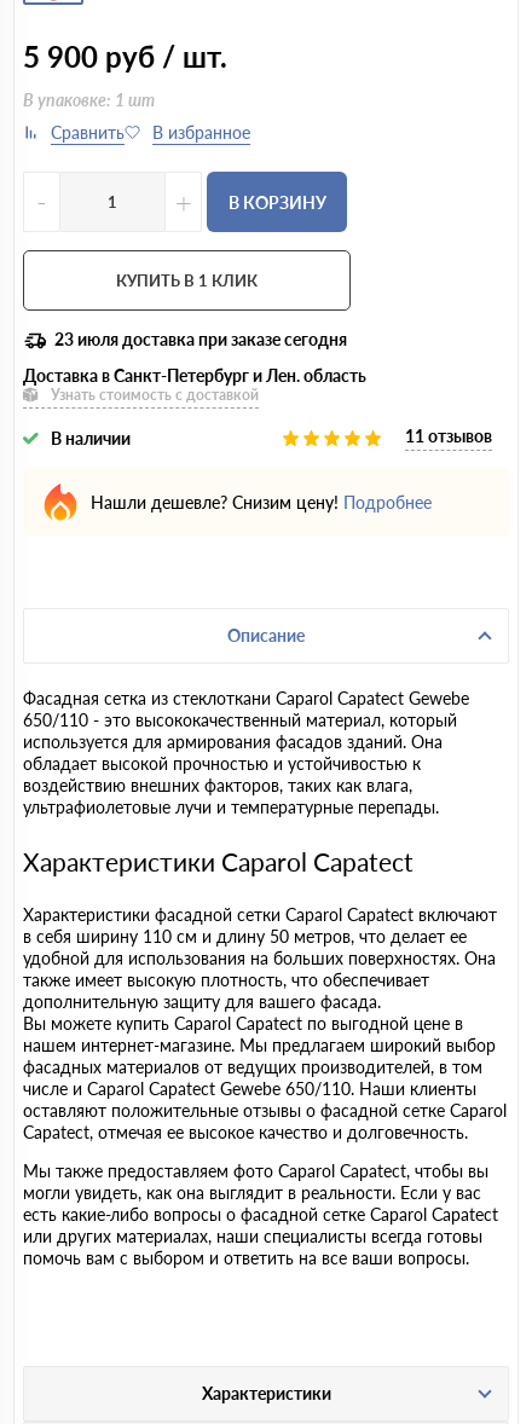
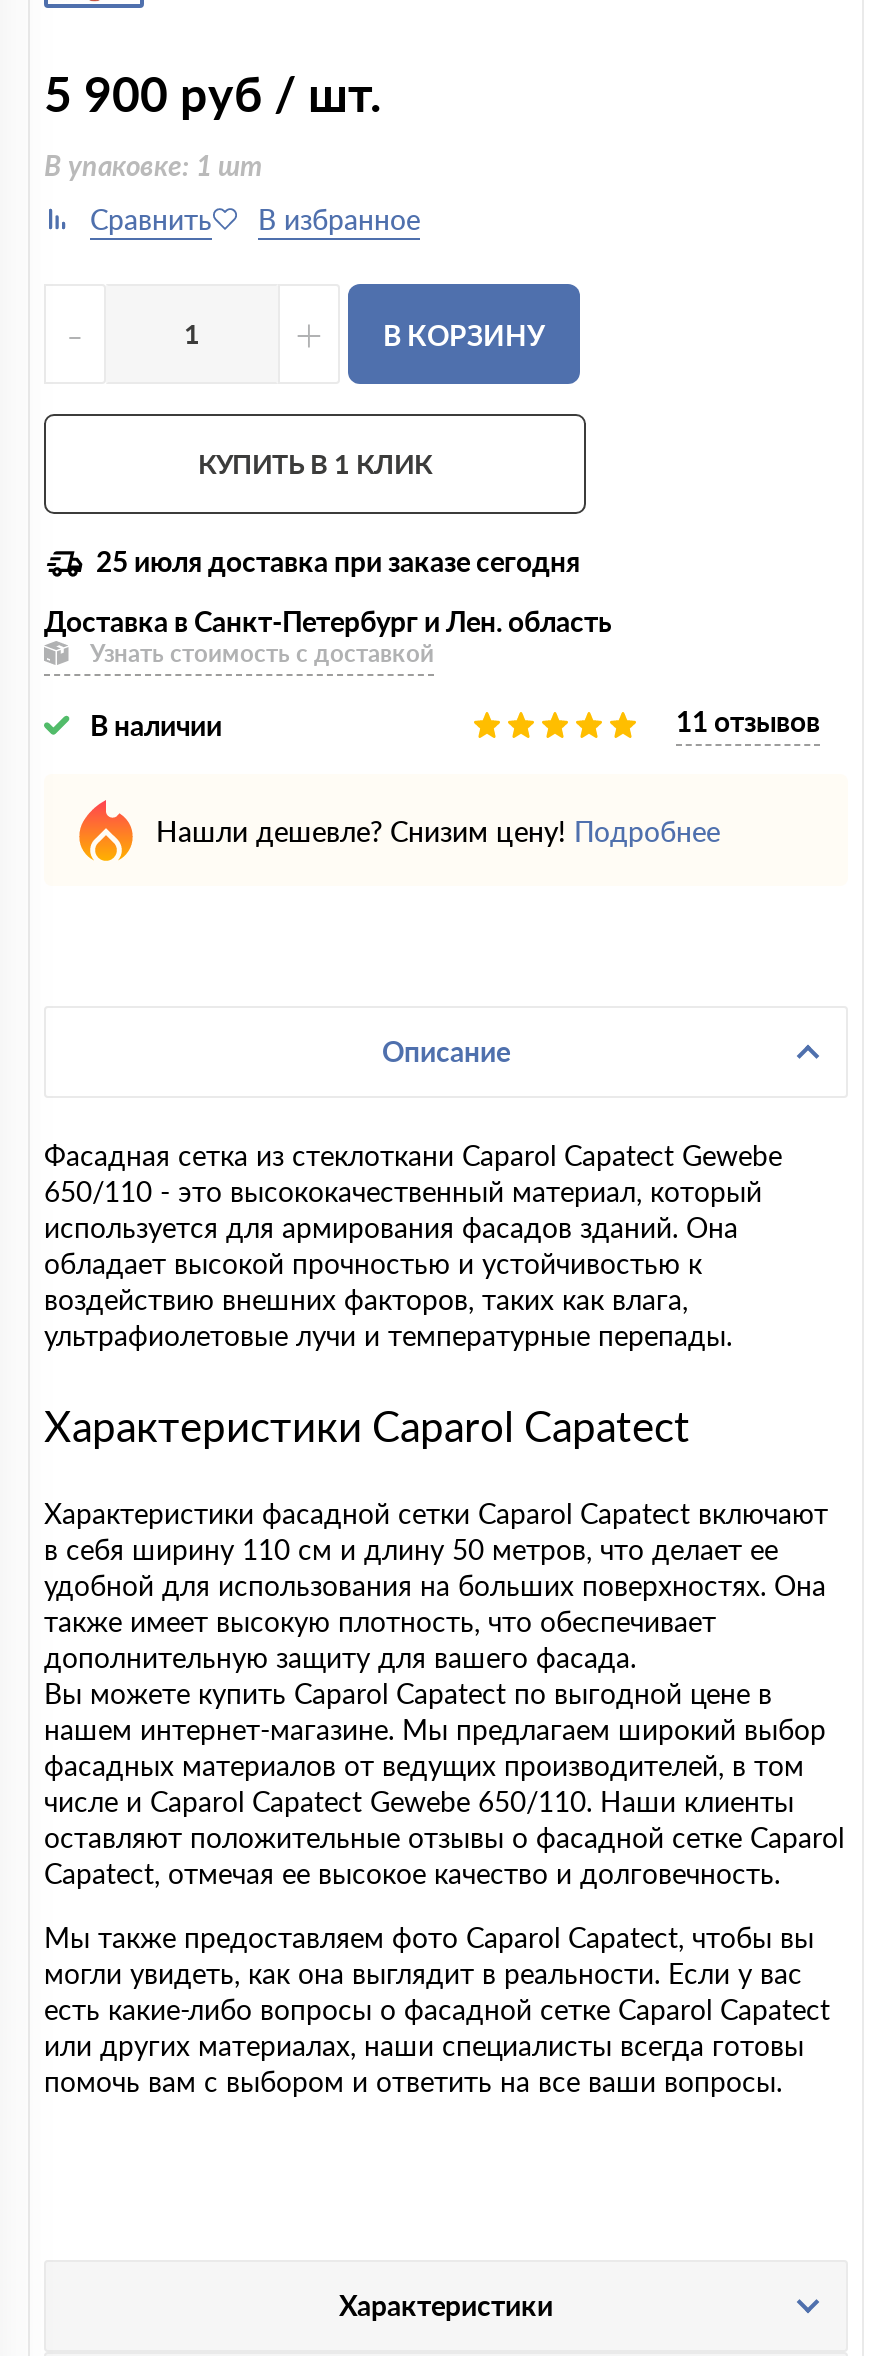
- 23 июля доставка при заказе сегодня
+ 25 июля доставка при заказе сегодня
